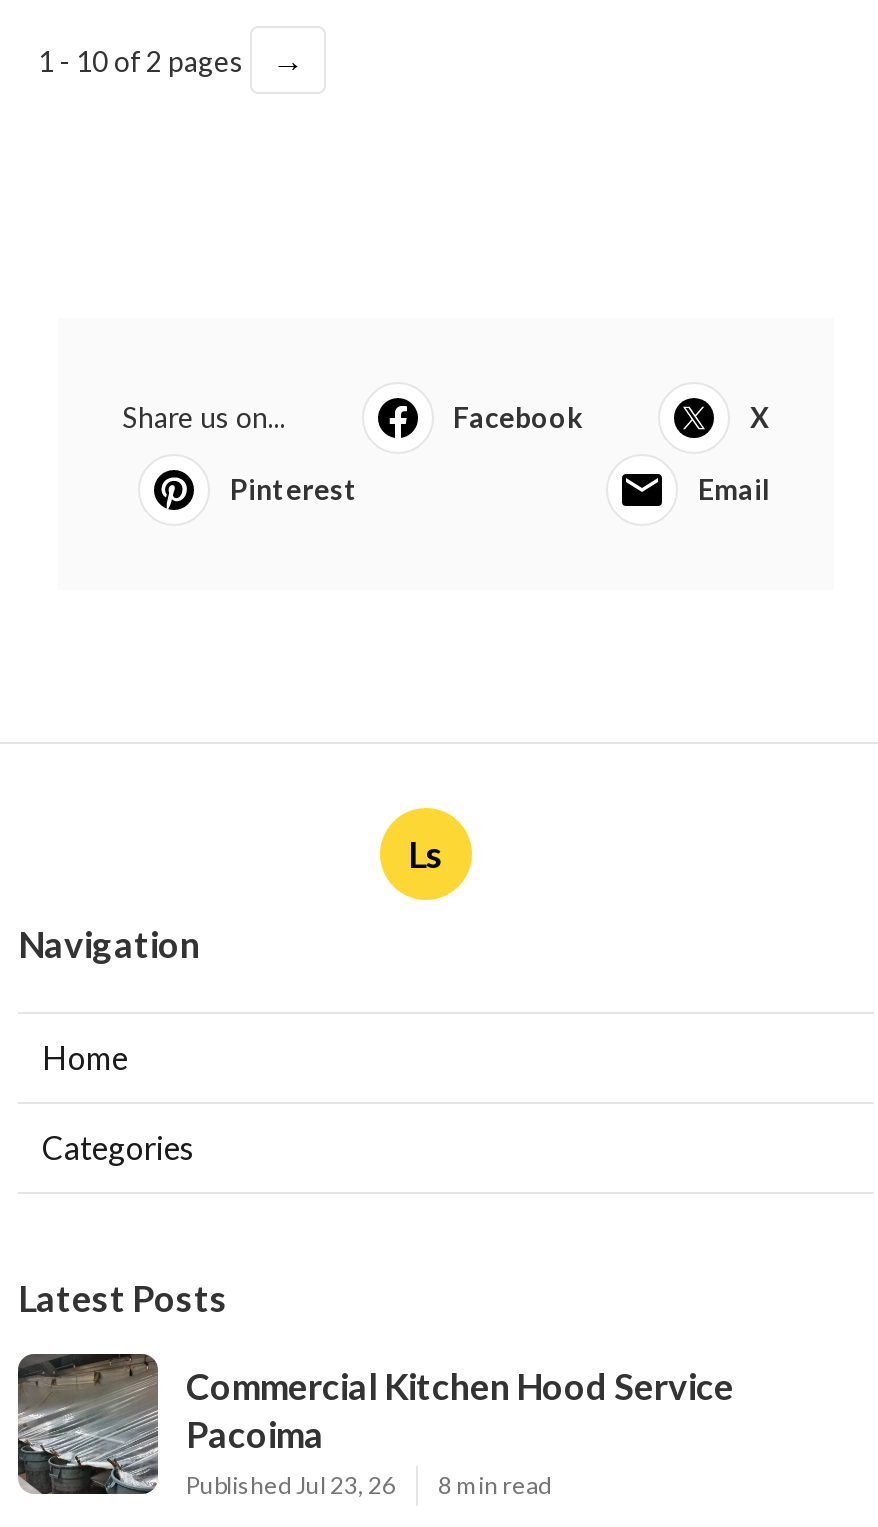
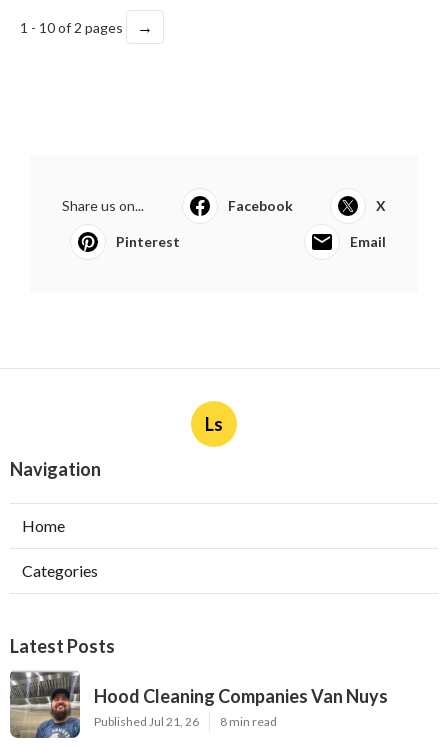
- [image]
- Commercial Kitchen Hood Service
- Pacoima
- Published Jul 23, 26
+ [image]
+ Hood Cleaning Companies Van Nuys
+ Published Jul 21, 26
